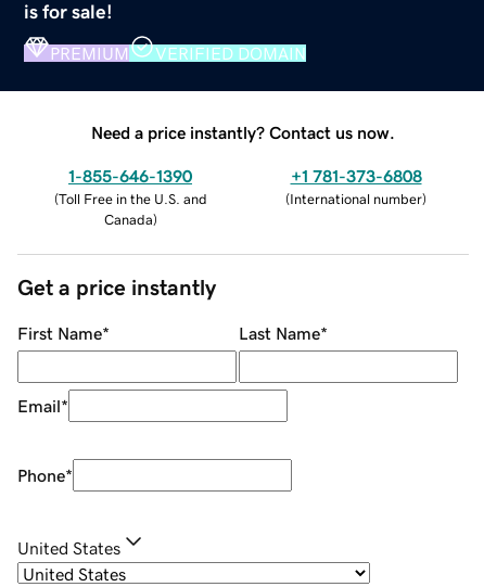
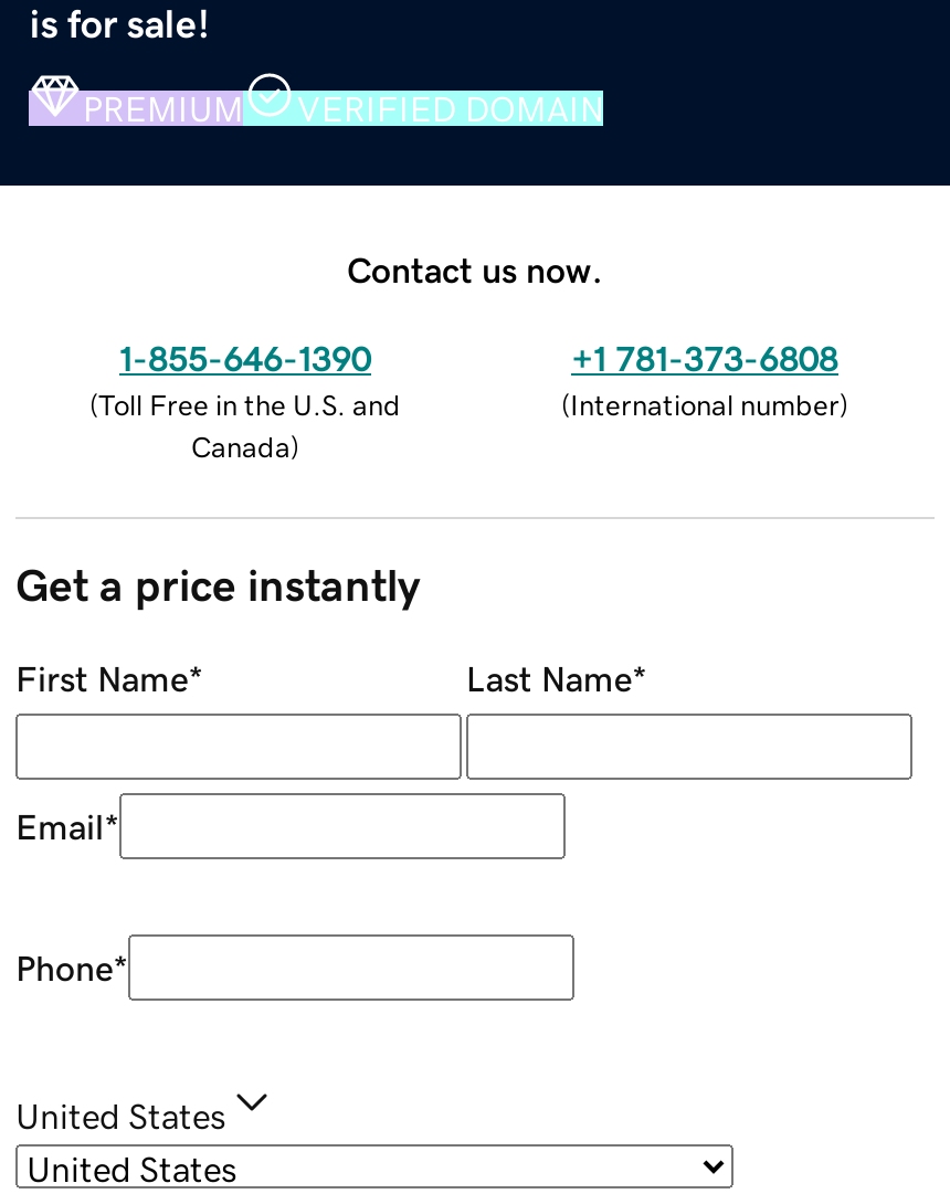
- Need a price instantly? Contact us now.
+ Contact us now.
